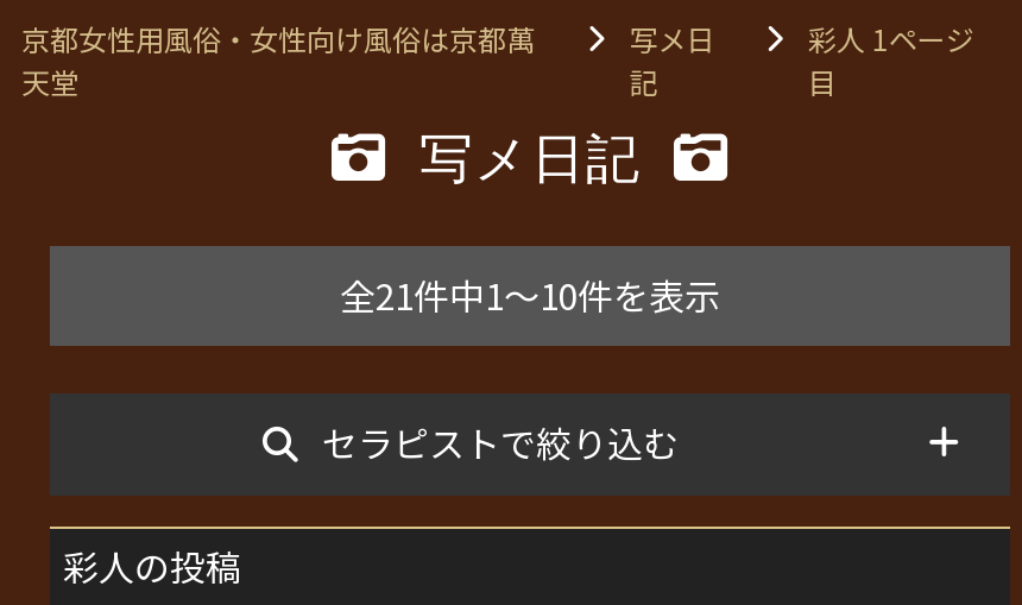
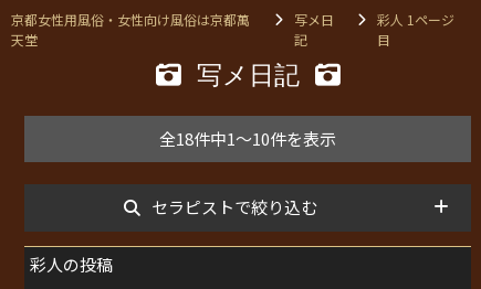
- 全21件中1～10件を表示
+ 全18件中1～10件を表示
